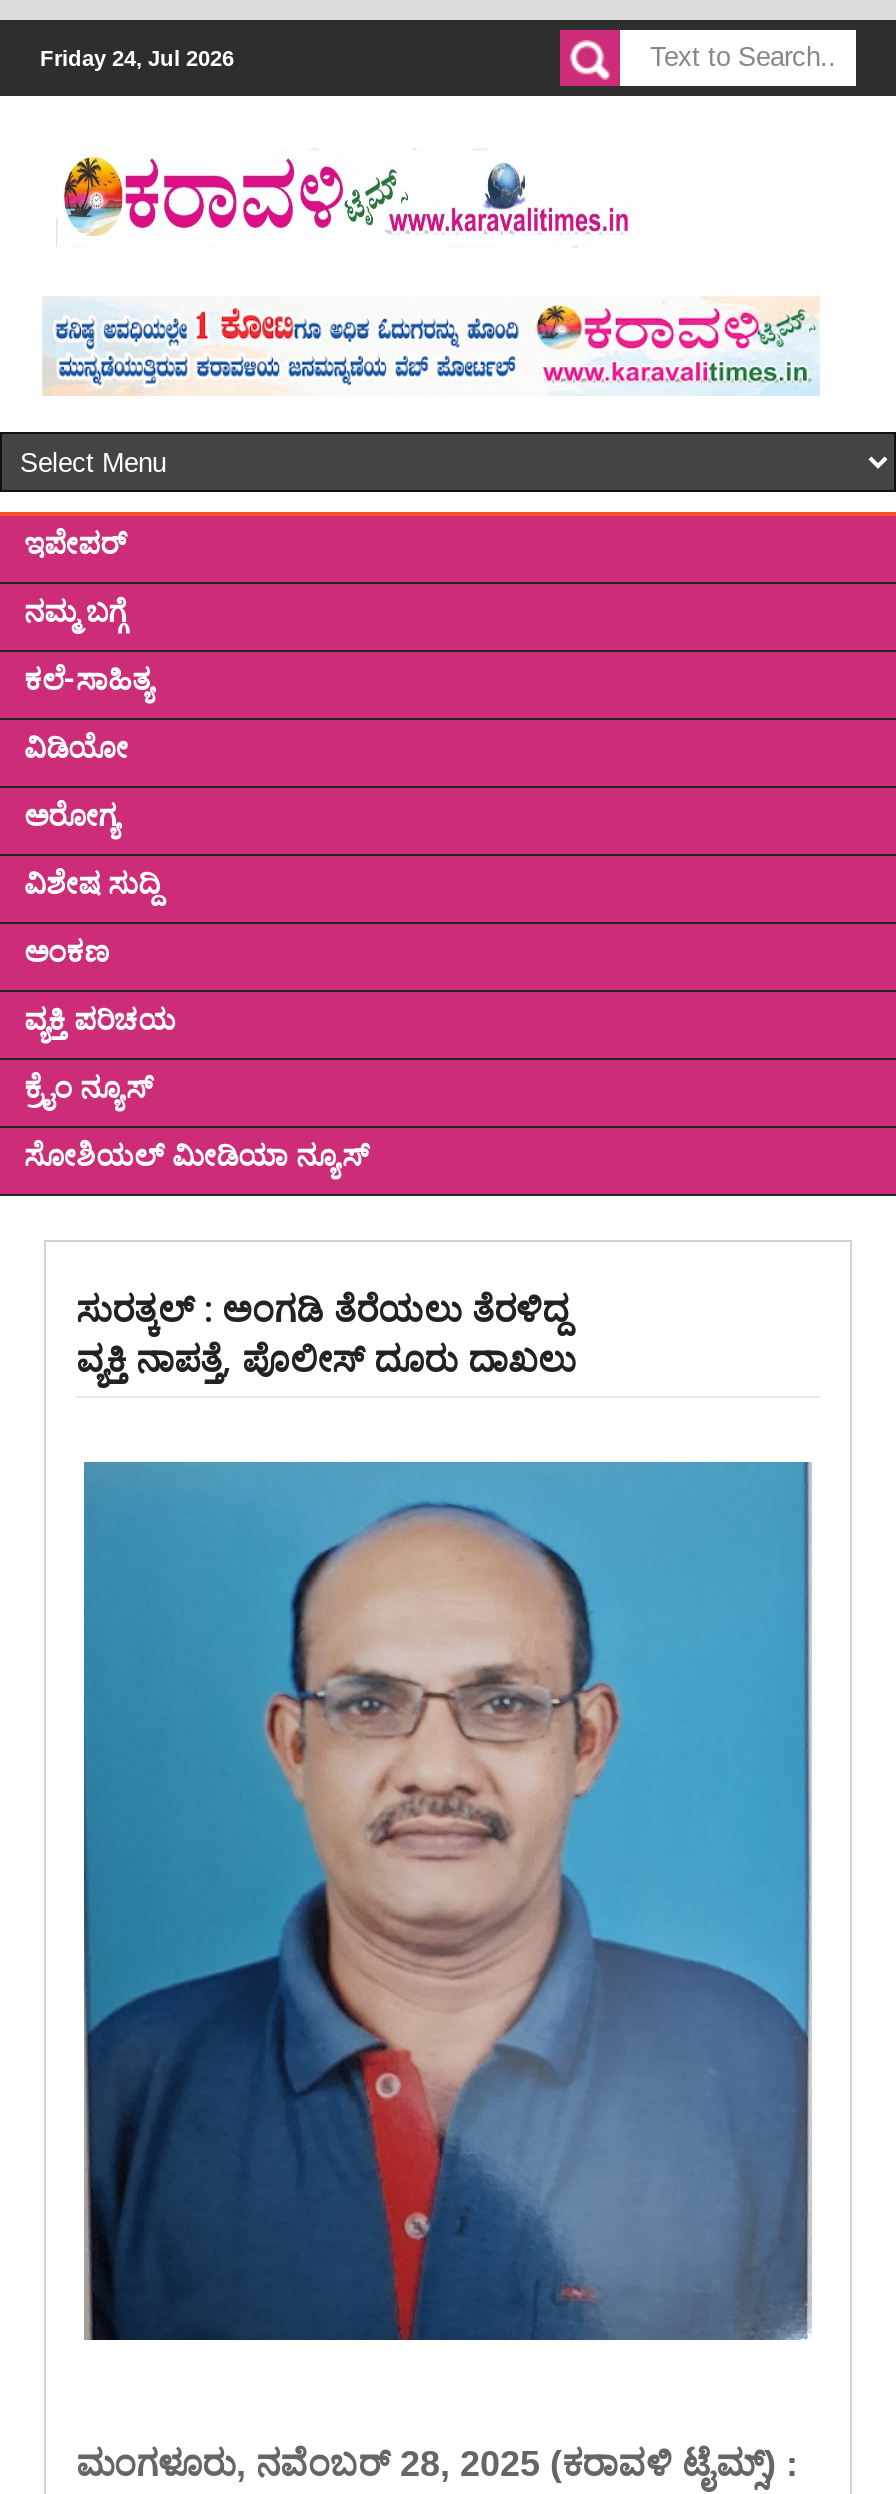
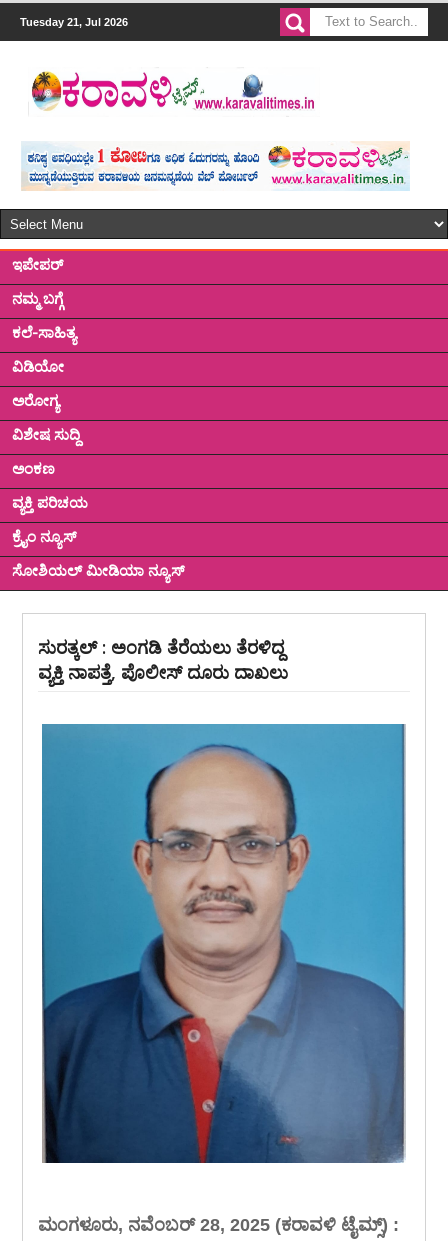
- Friday 24, Jul 2026
+ Tuesday 21, Jul 2026
